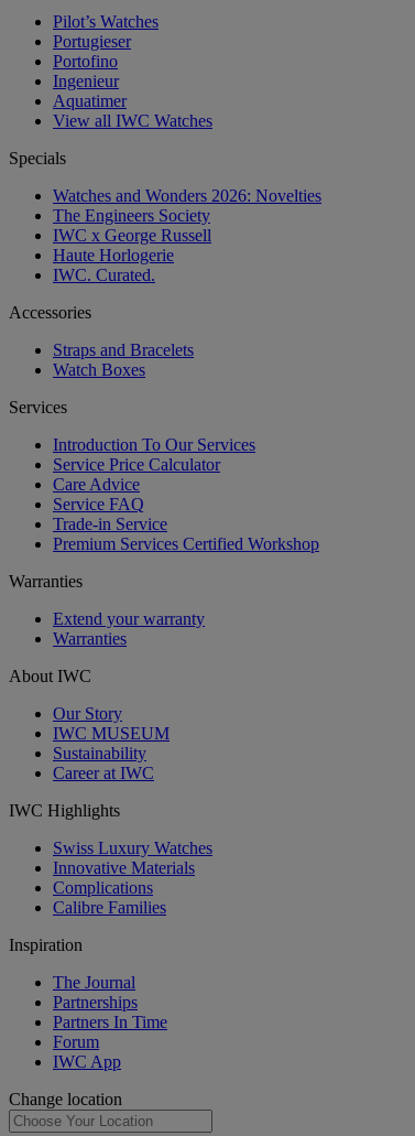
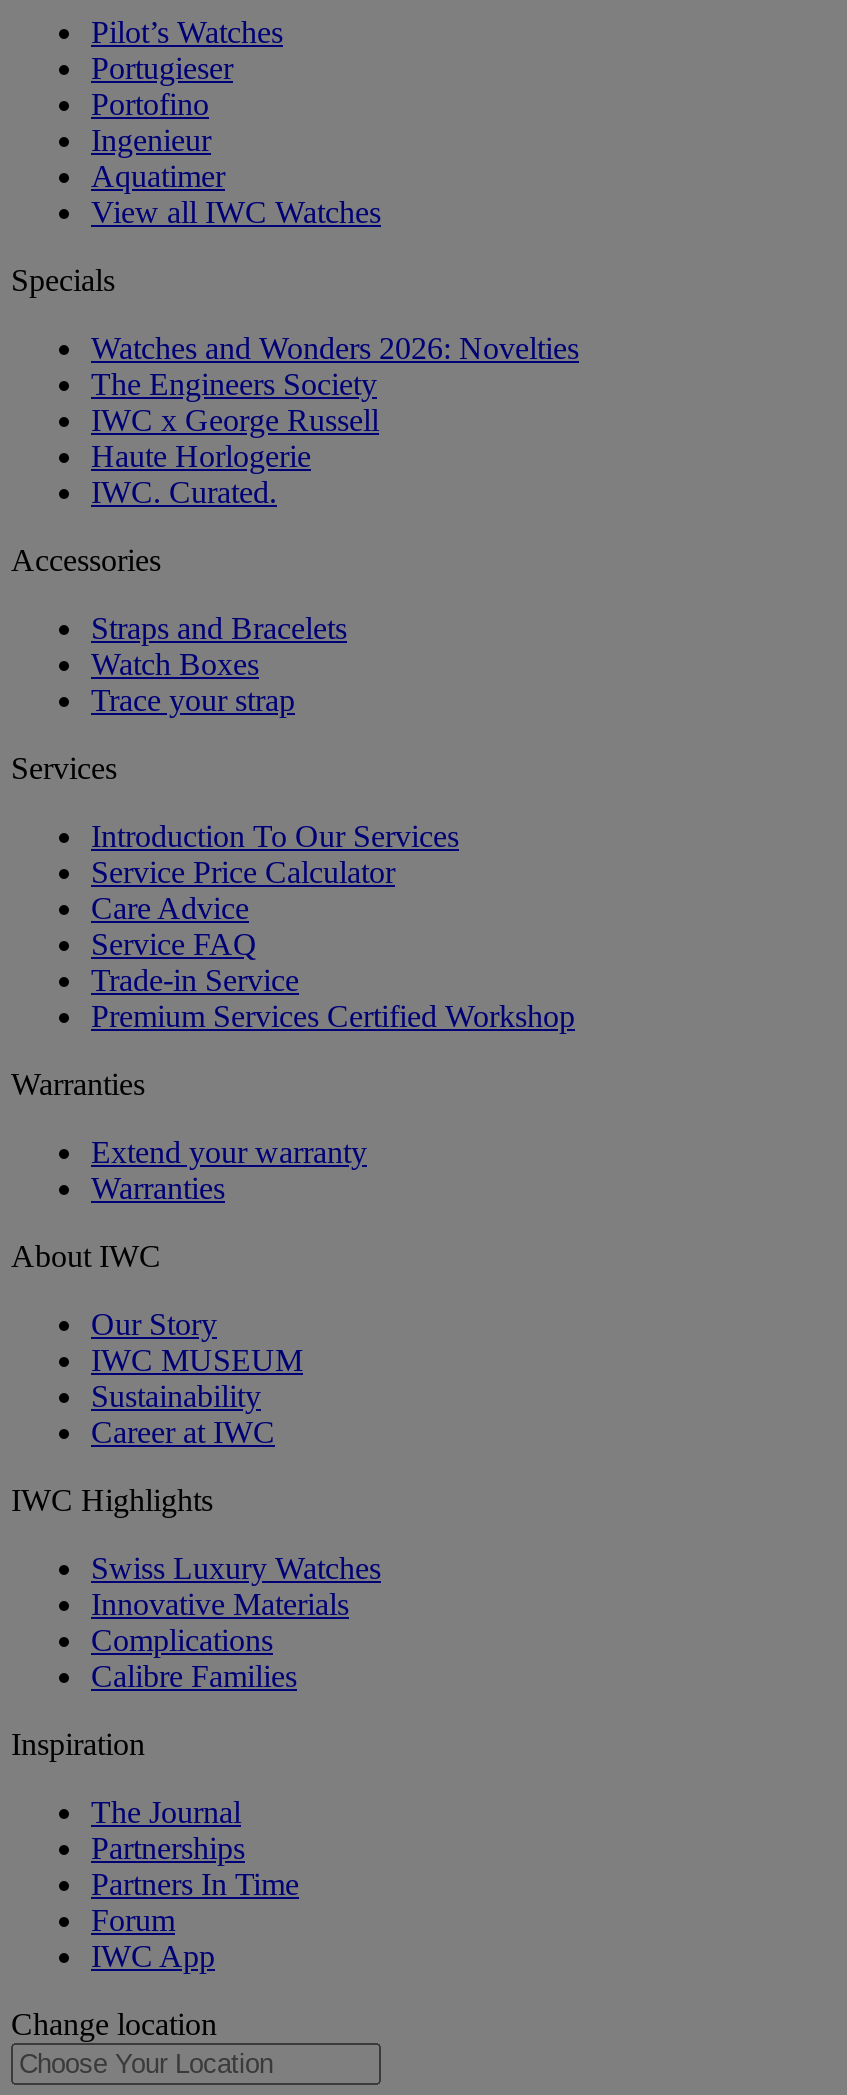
+ Trace your strap
